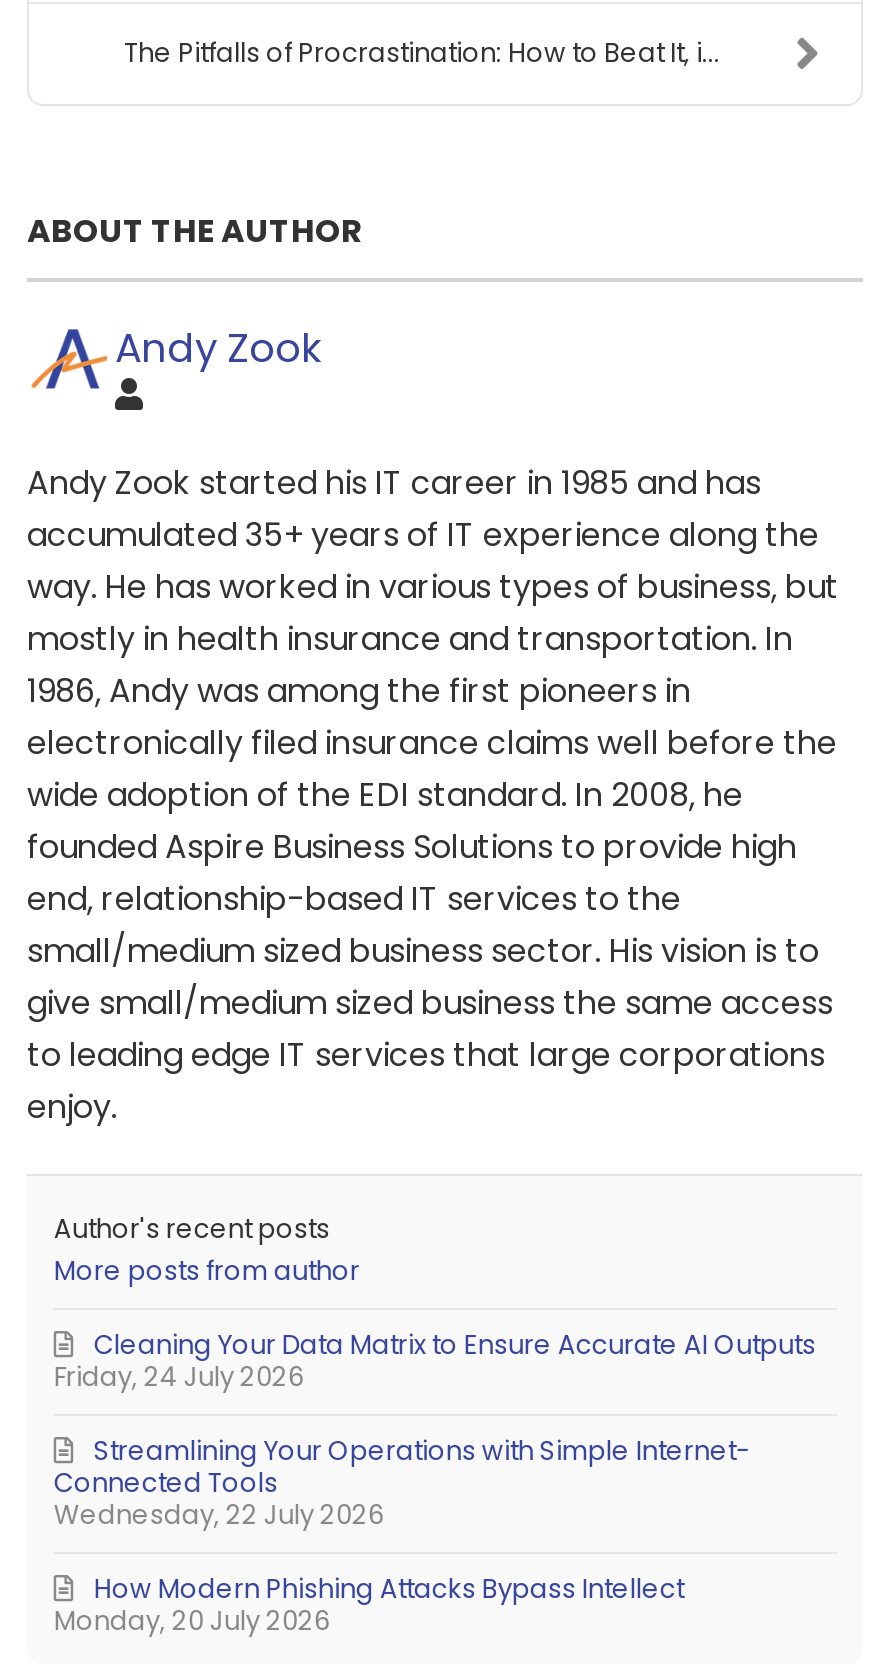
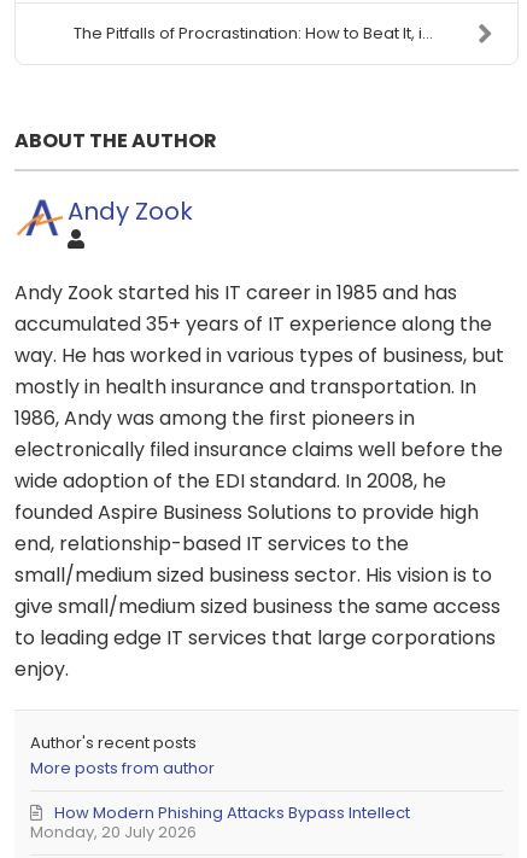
- Cleaning Your Data Matrix to Ensure Accurate AI Outputs

- Friday, 24 July 2026

- Streamlining Your Operations with Simple Internet-
- Connected Tools

- Wednesday, 22 July 2026
